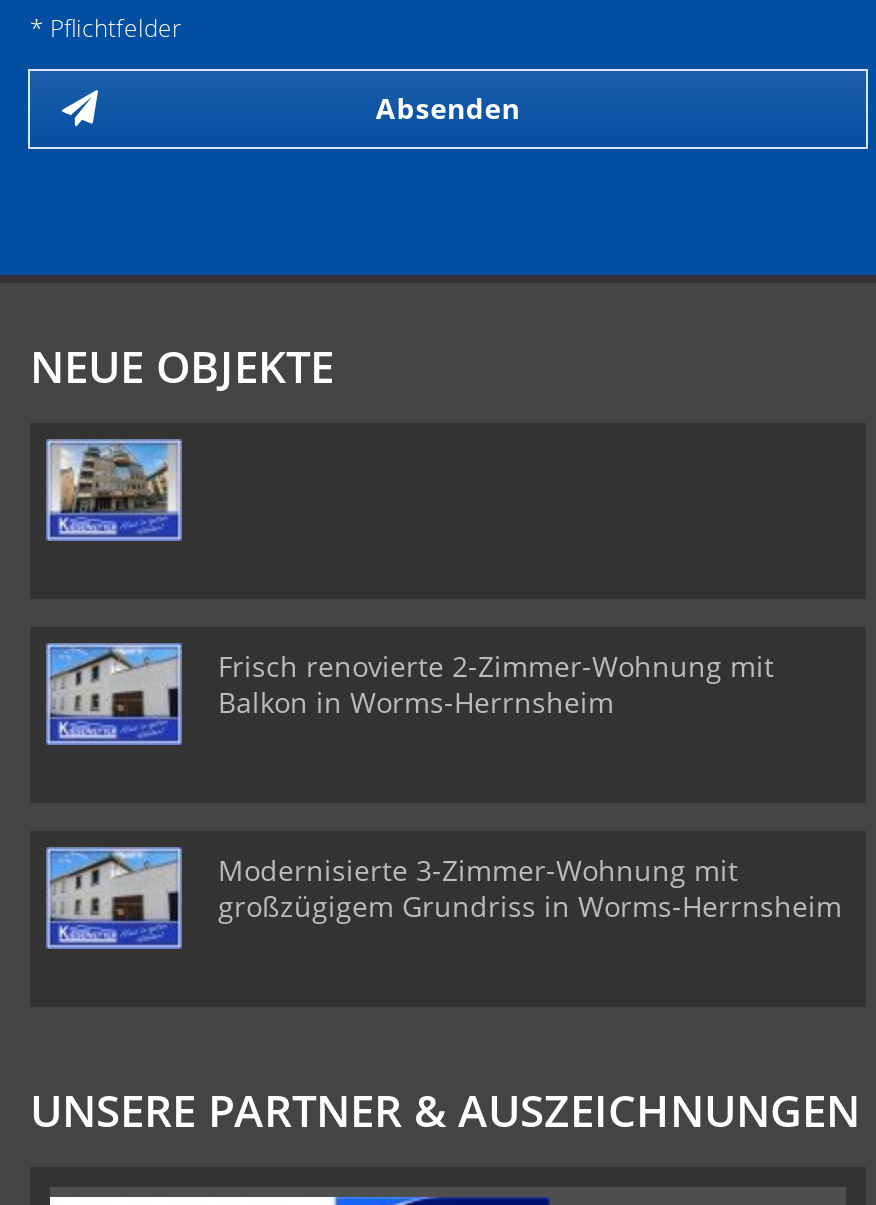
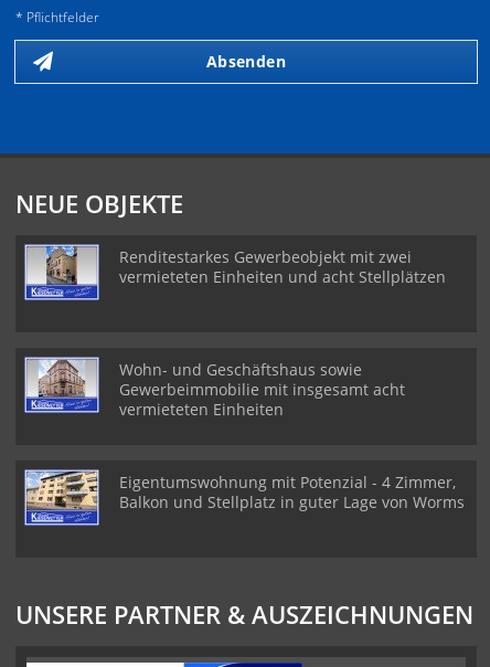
- [image]
+ [image]

- [image]
+ [image]

- Frisch renovierte 2-Zimmer-Wohnung mit
- Balkon in Worms-Herrnsheim
+ Renditestarkes Gewerbeobjekt mit zwei
+ vermieteten Einheiten und acht Stellplätzen

- [image]
- Modernisierte 3-Zimmer-Wohnung mit
- großzügigem Grundriss in Worms-Herrnsheim
+ [image]
+ Wohn- und Geschäftshaus sowie
+ Gewerbeimmobilie mit insgesamt acht
+ vermieteten Einheiten
+ Eigentumswohnung mit Potenzial - 4 Zimmer,
+ Balkon und Stellplatz in guter Lage von Worms
